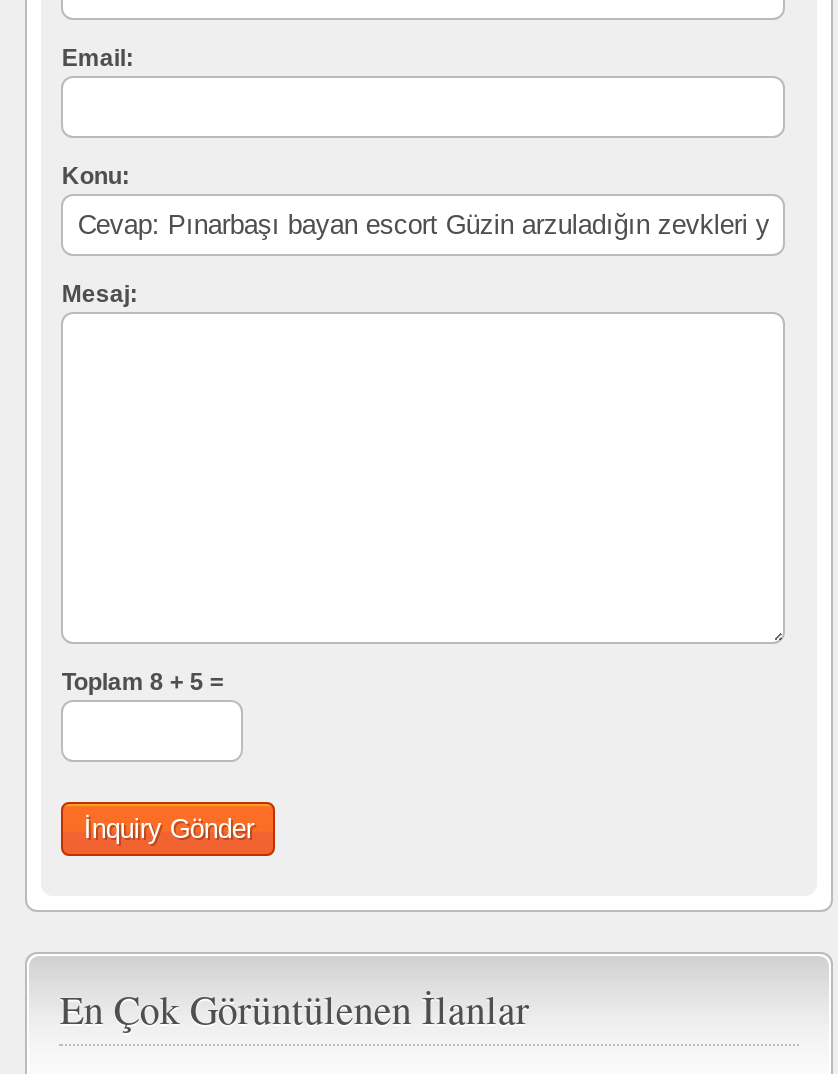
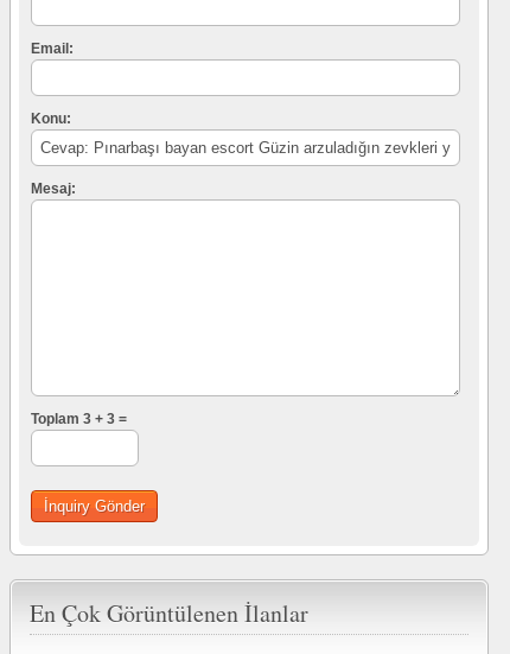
- Toplam 8 + 5 =
+ Toplam 3 + 3 =
